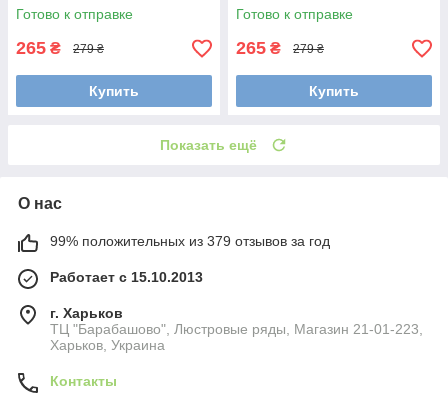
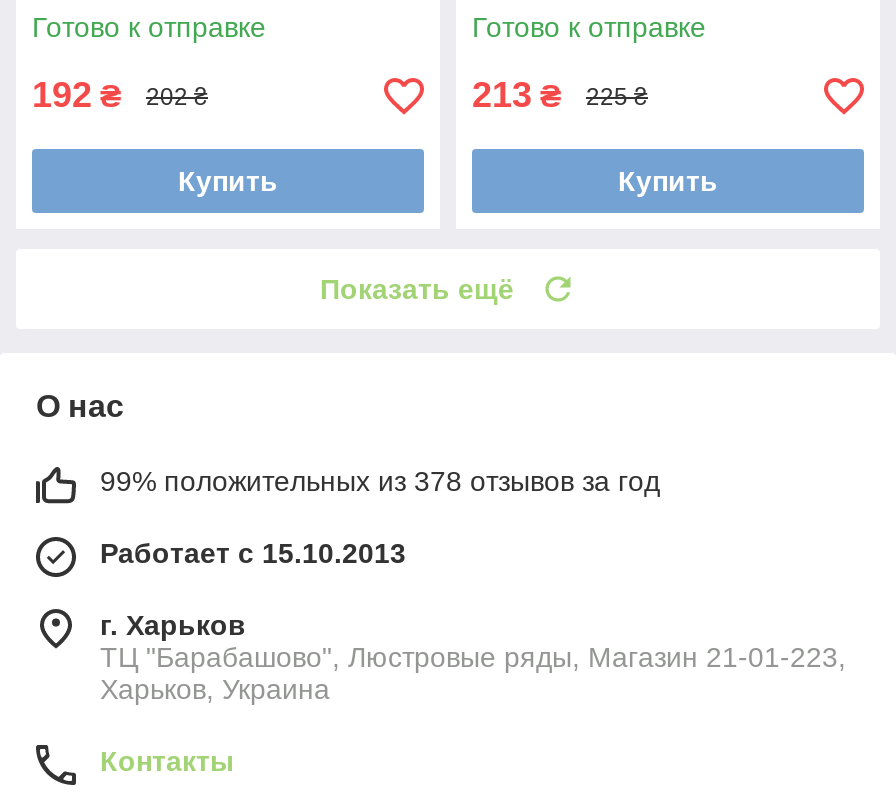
- 265 ₴
+ 192 ₴

- 279 ₴
+ 202 ₴

- 265 ₴
+ 213 ₴

- 279 ₴
+ 225 ₴

- 99% положительных из 379 отзывов за год
+ 99% положительных из 378 отзывов за год
